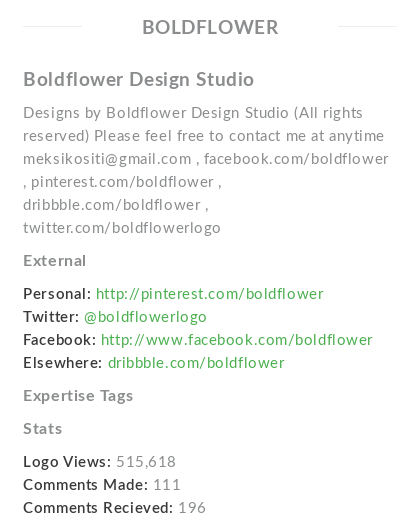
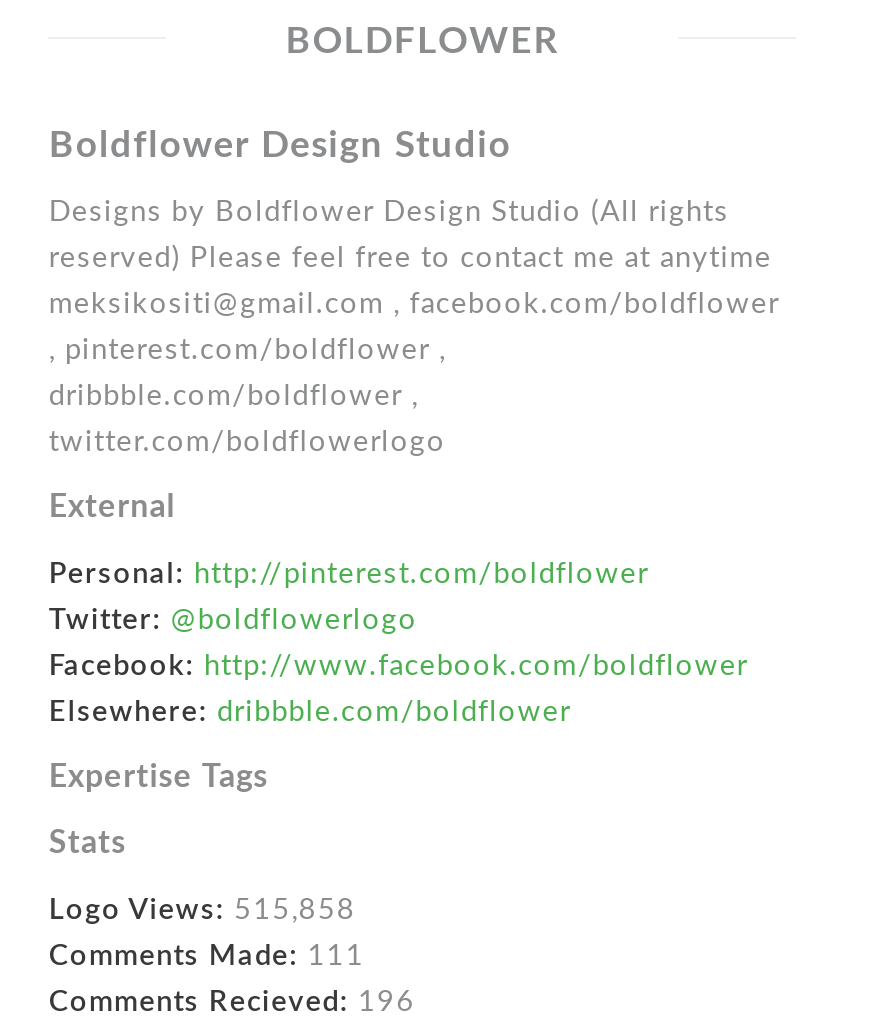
- Logo Views: 515,618
+ Logo Views: 515,858
